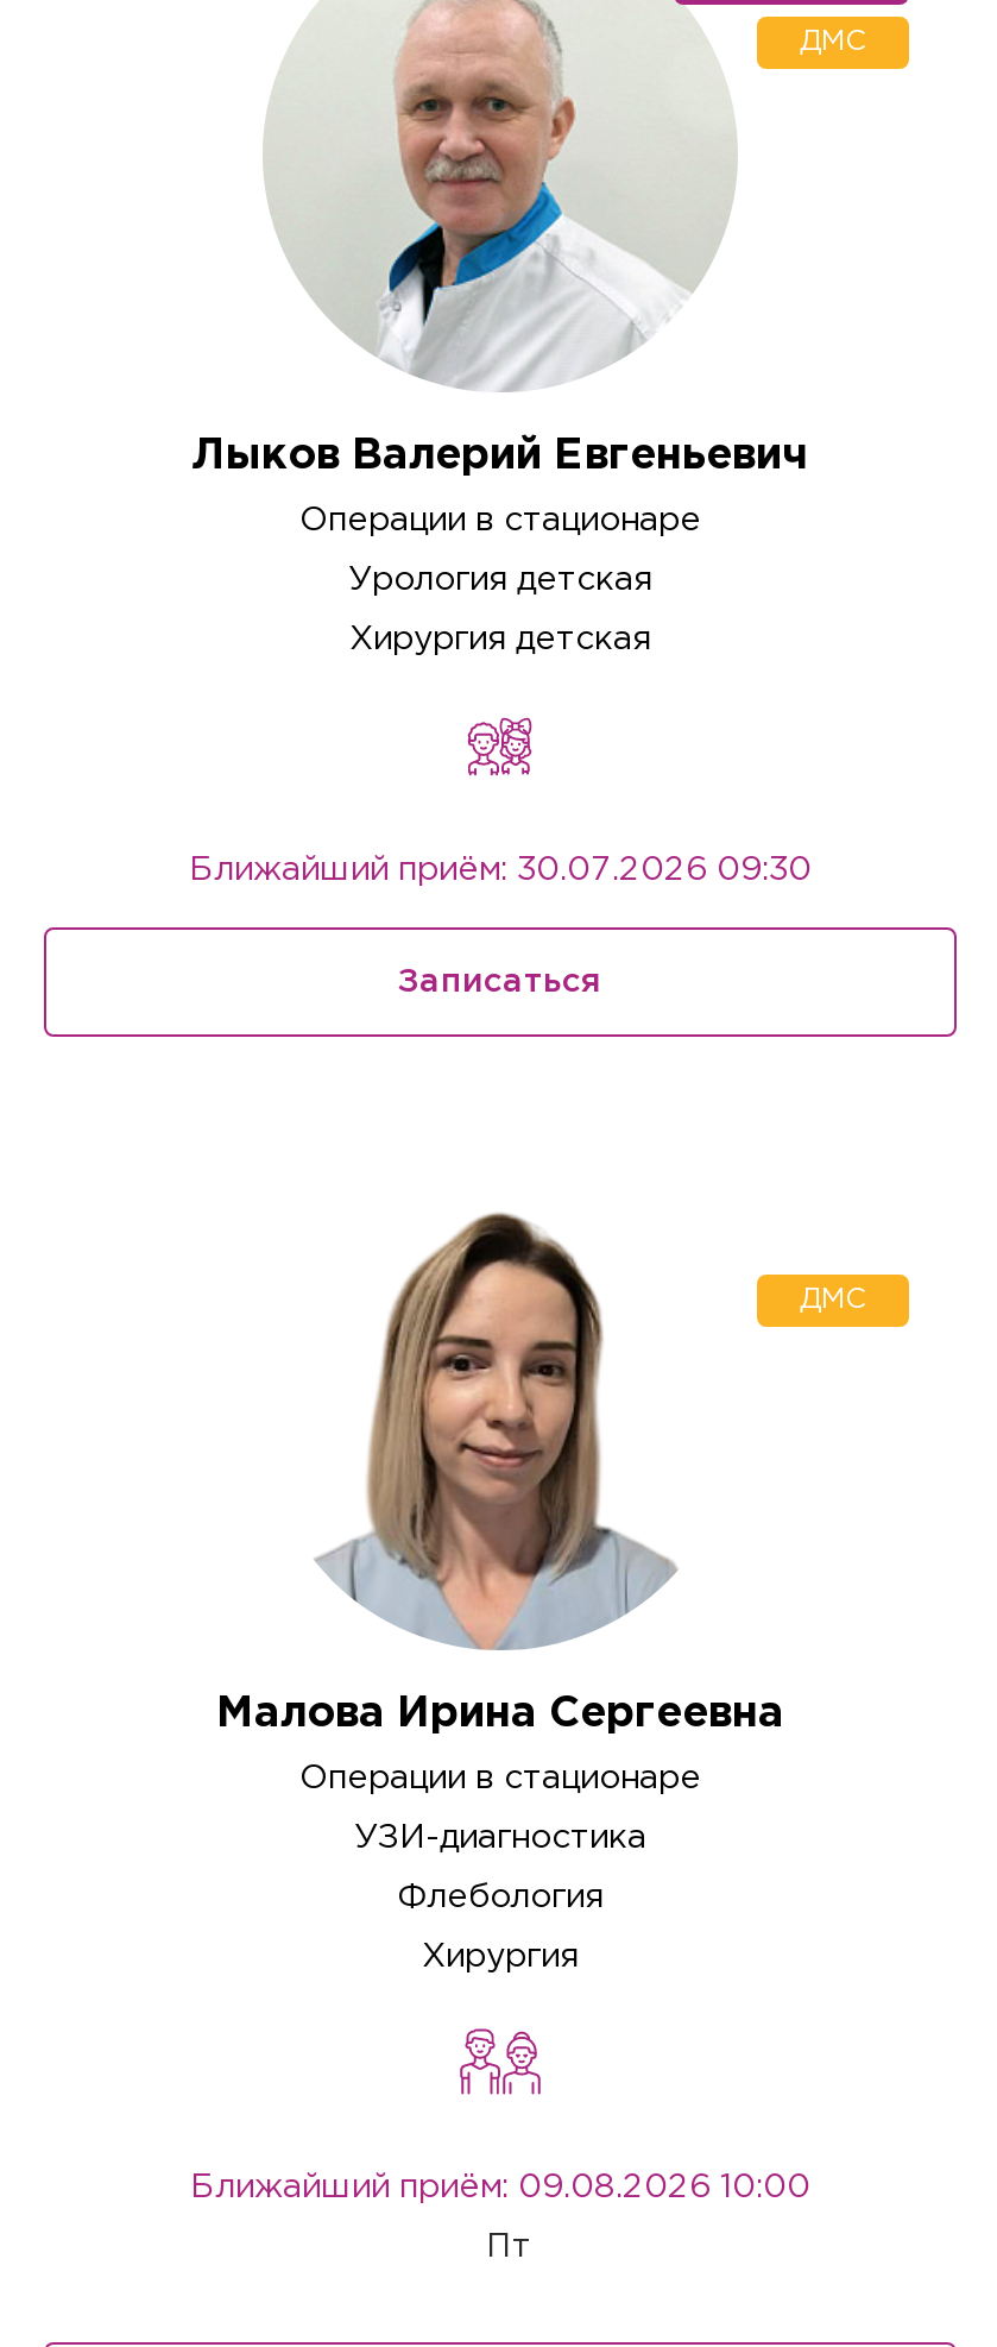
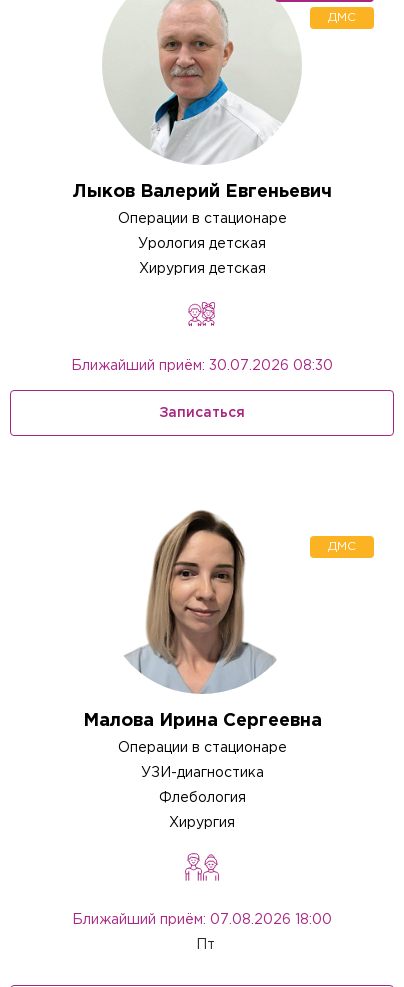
- Ближайший приём: 30.07.2026 09:30
+ Ближайший приём: 30.07.2026 08:30

- Ближайший приём: 09.08.2026 10:00
+ Ближайший приём: 07.08.2026 18:00
